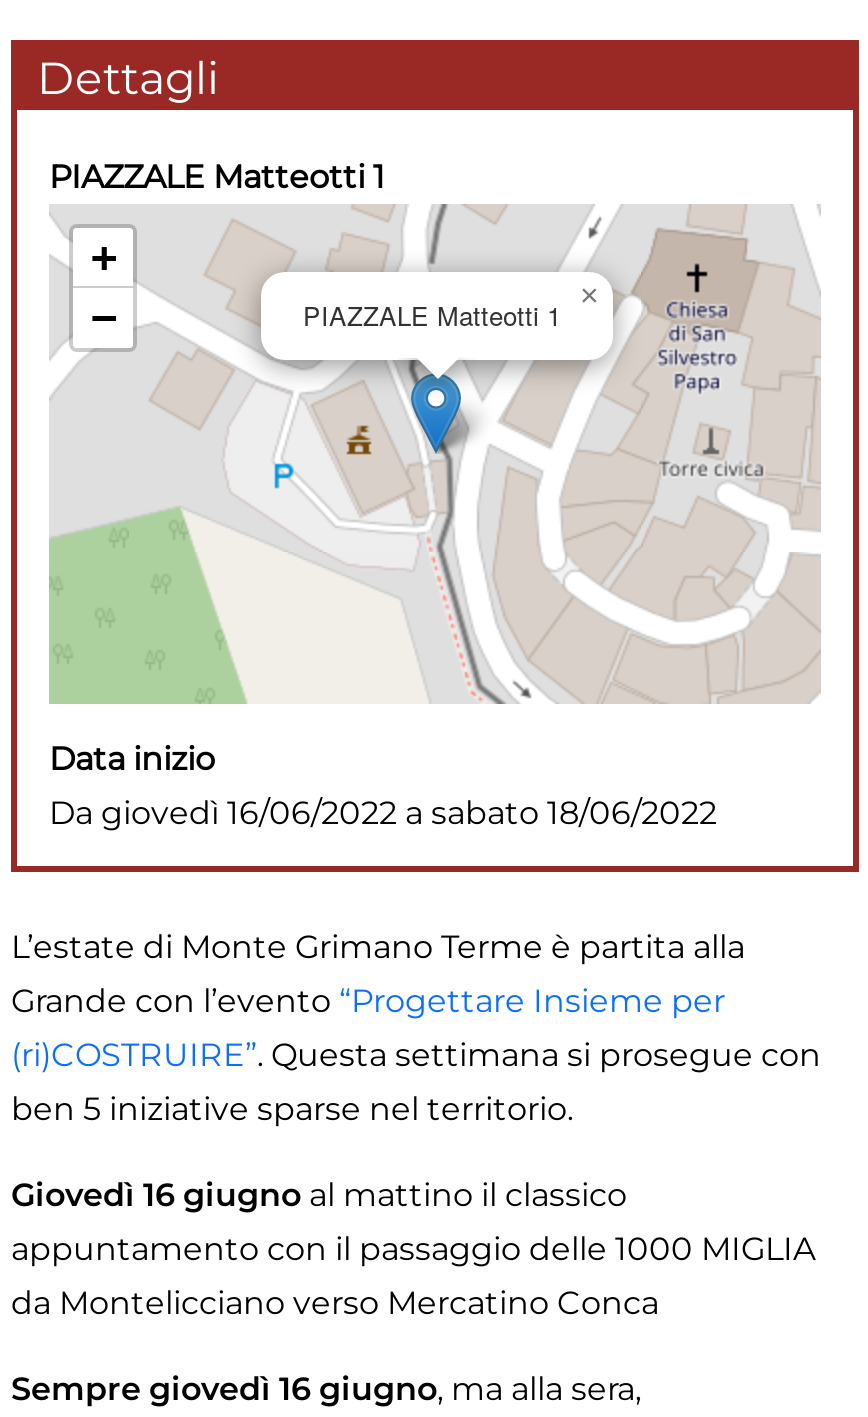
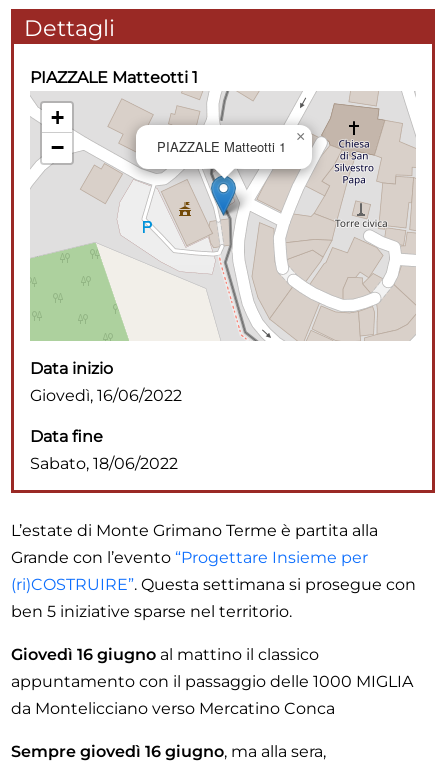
- Da giovedì 16/06/2022 a sabato 18/06/2022
+ Giovedì, 16/06/2022
+ Data fine
+ Sabato, 18/06/2022
